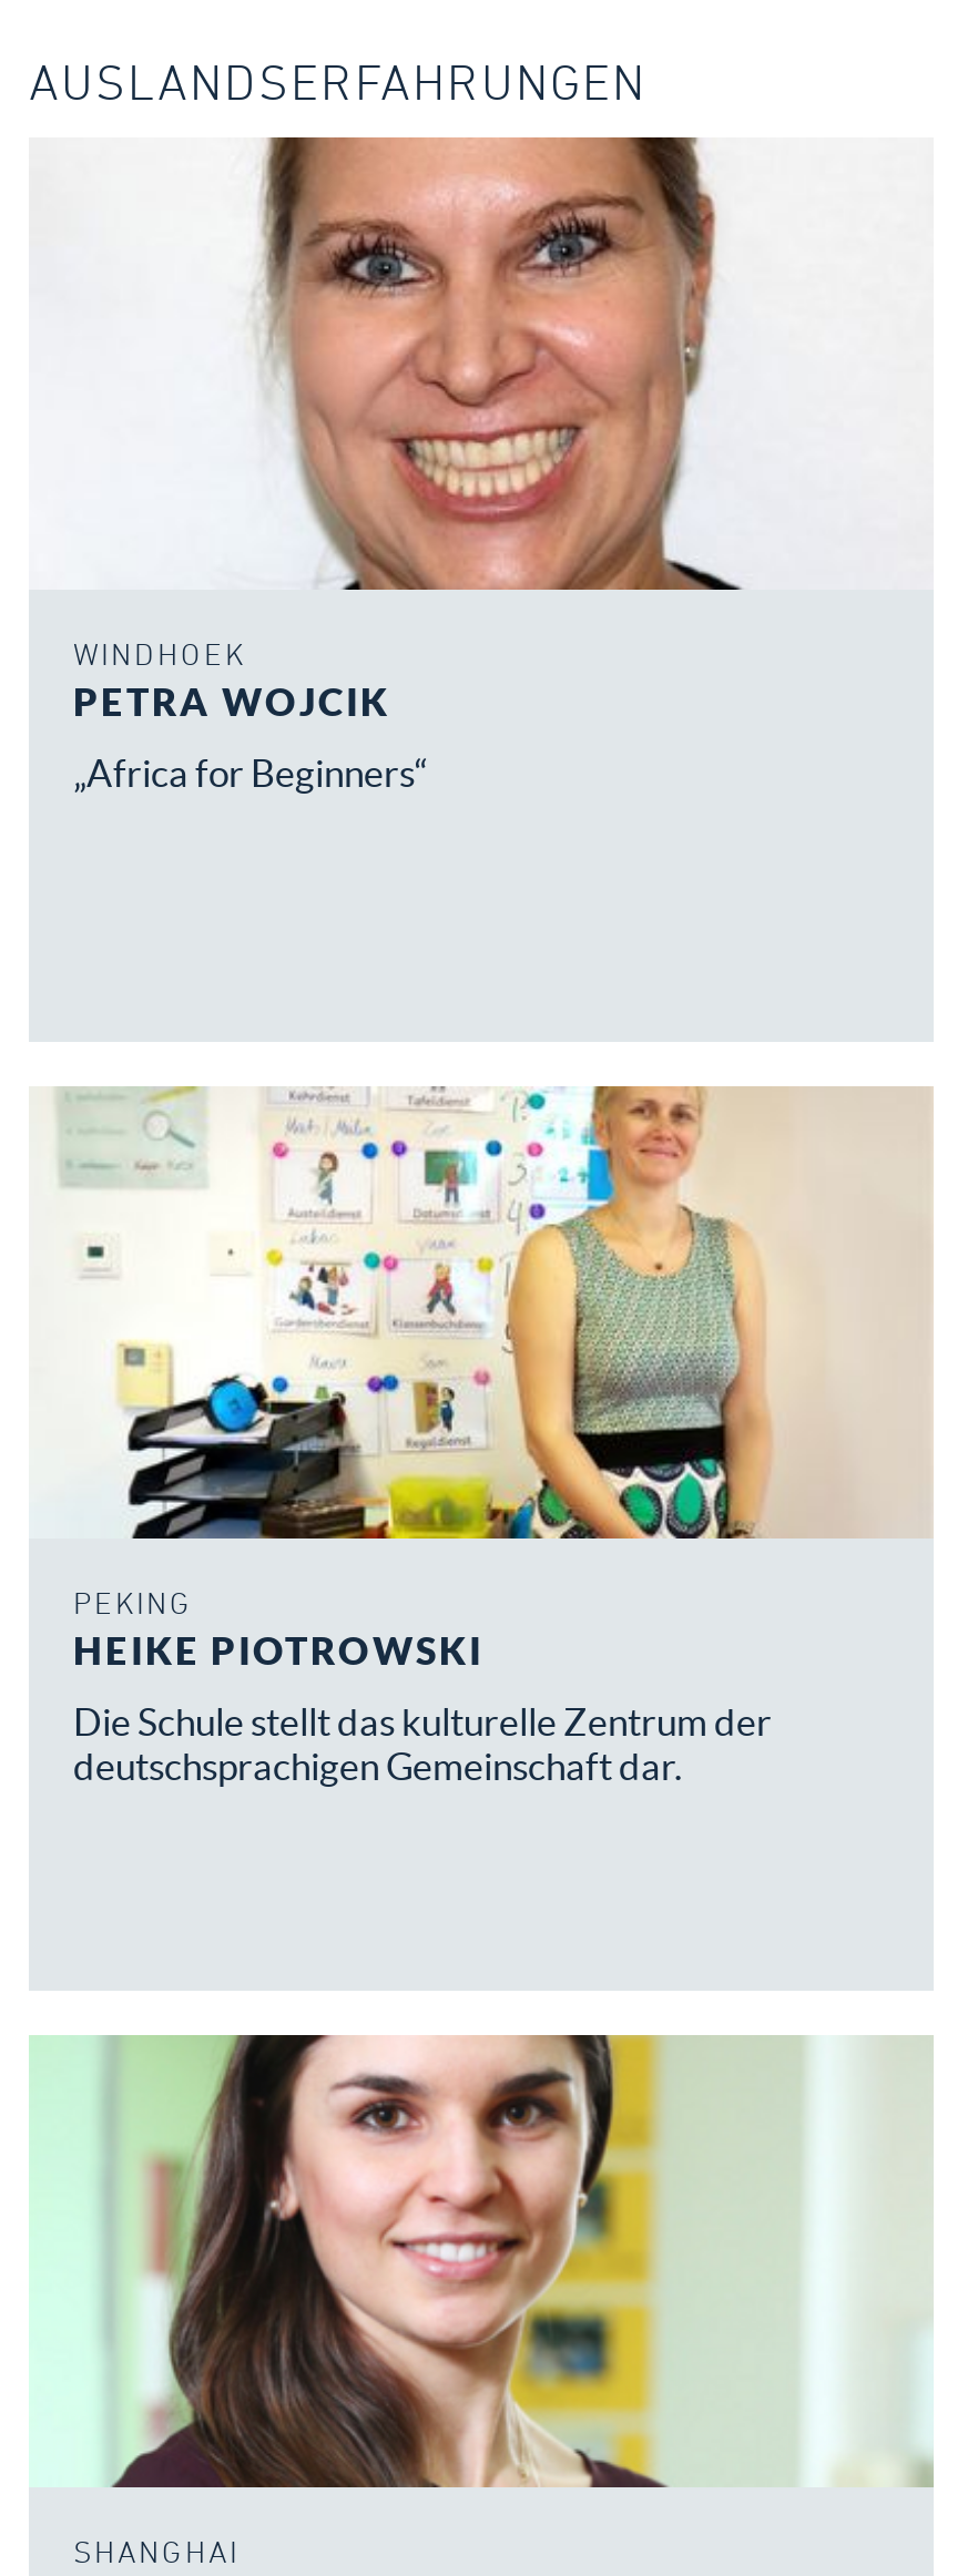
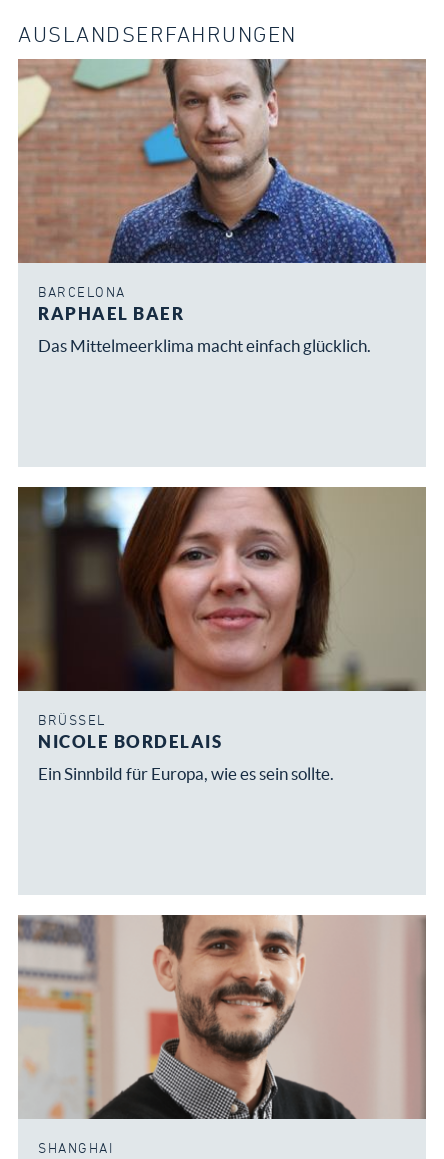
- [image]
- WINDHOEK
- PETRA WOJCIK
+ [image]
+ BARCELONA
+ RAPHAEL BAER

- „Africa for Beginners“
+ Das Mittelmeerklima macht einfach glücklich.

- [image]
- PEKING
- HEIKE PIOTROWSKI
+ [image]
+ BRÜSSEL
+ NICOLE BORDELAIS

- Die Schule stellt das kulturelle Zentrum der
- deutschsprachigen Gemeinschaft dar.
+ Ein Sinnbild für Europa, wie es sein sollte.

- [image]
+ [image]
